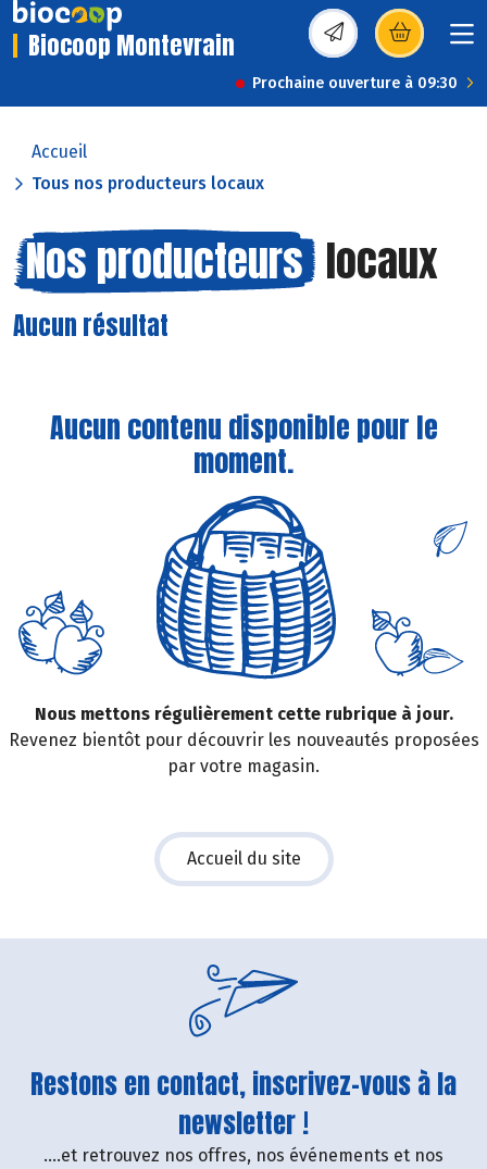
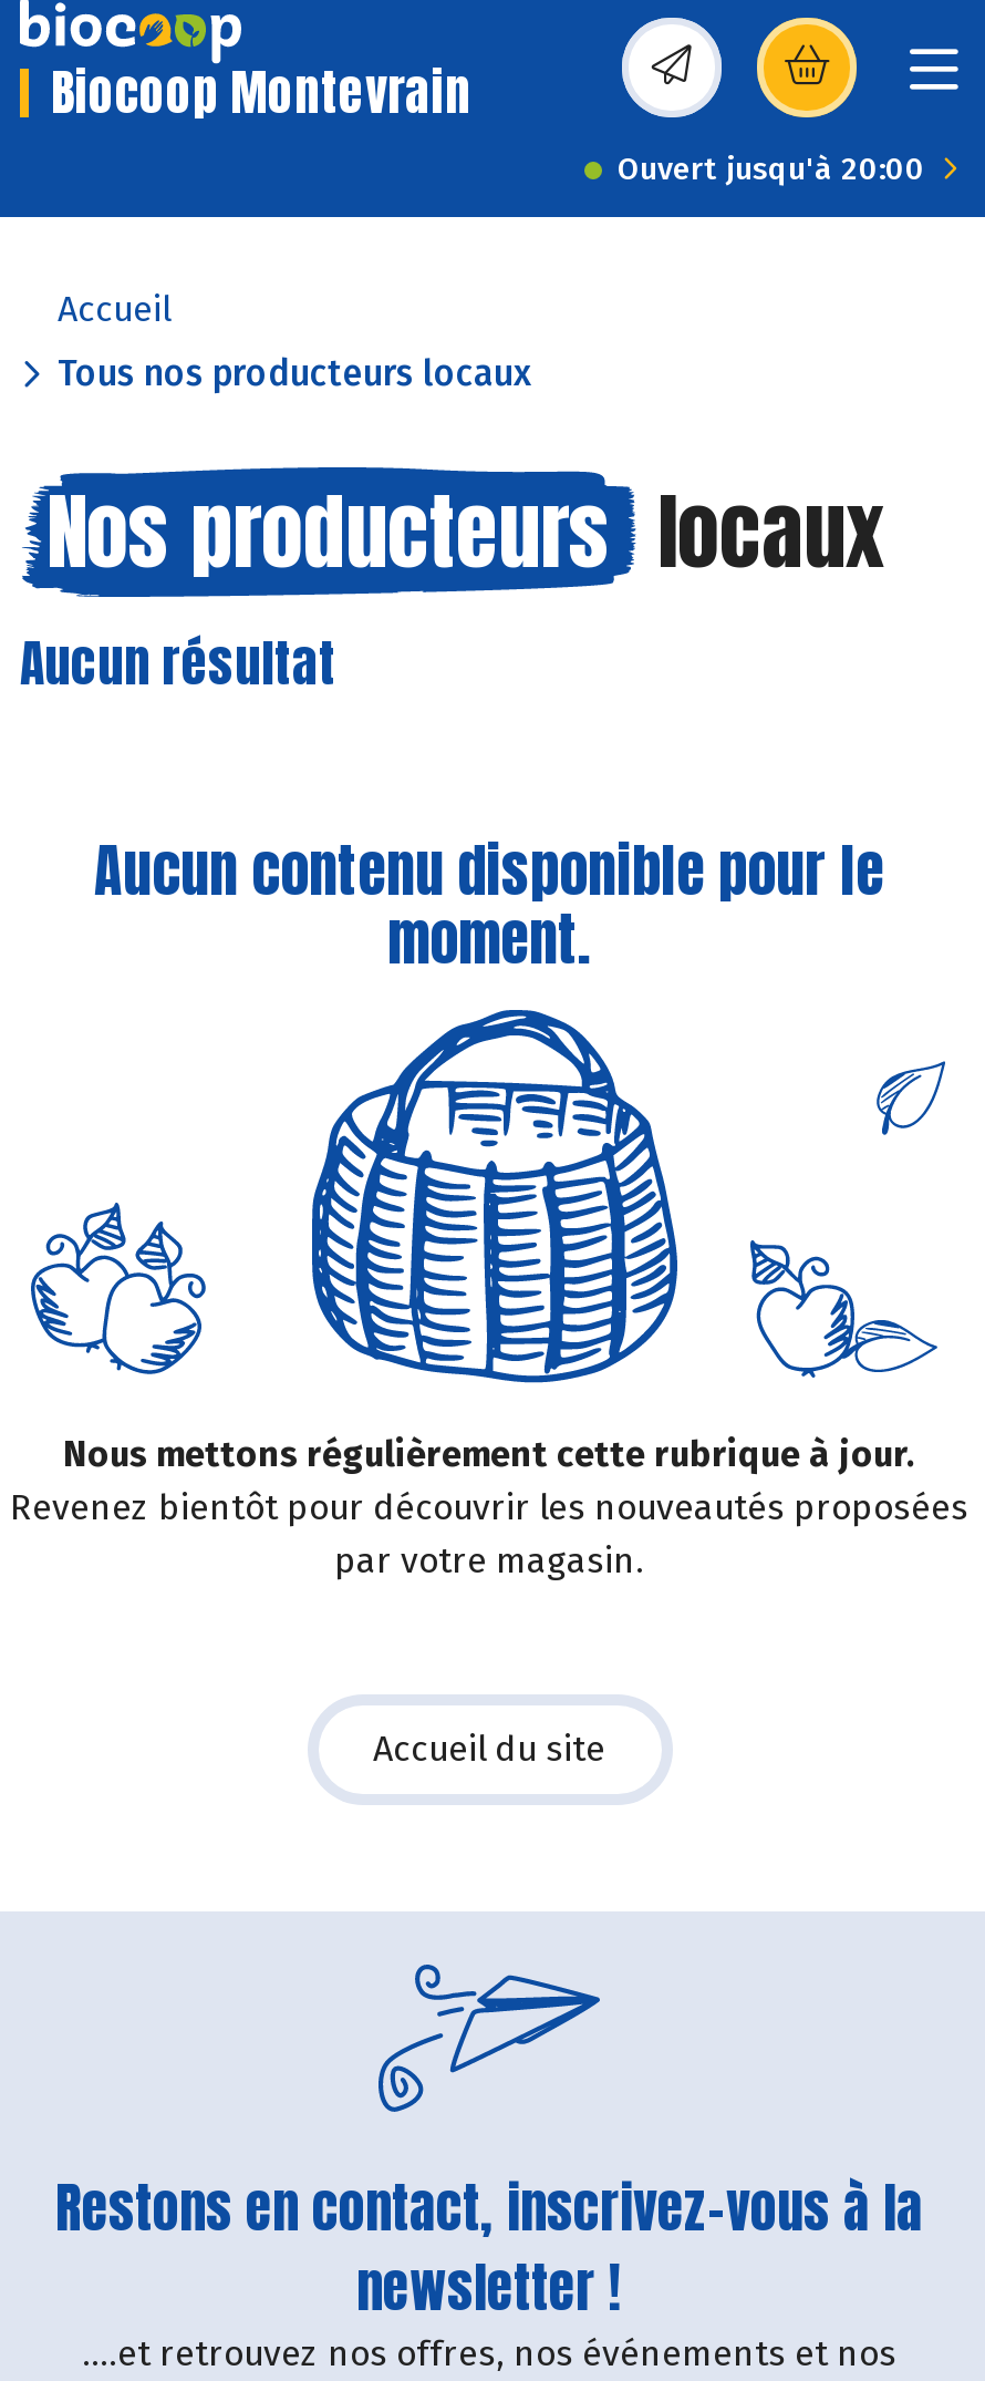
- Prochaine ouverture à 09:30
+ Ouvert jusqu'à 20:00
